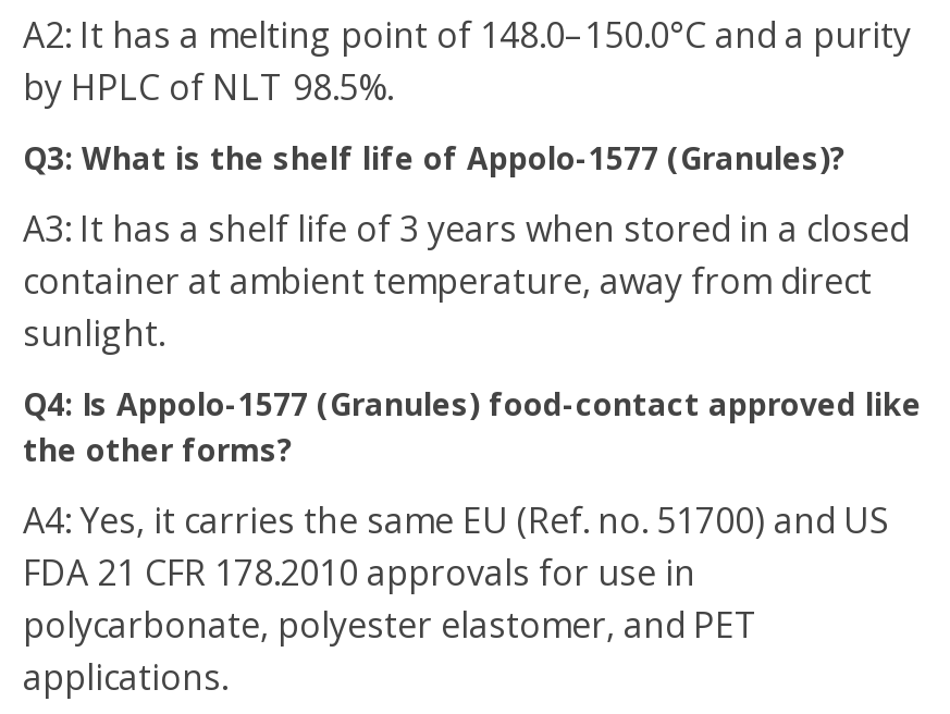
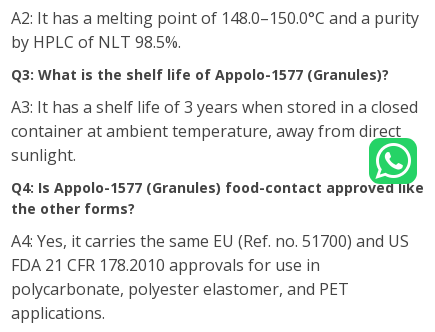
+ [image]
